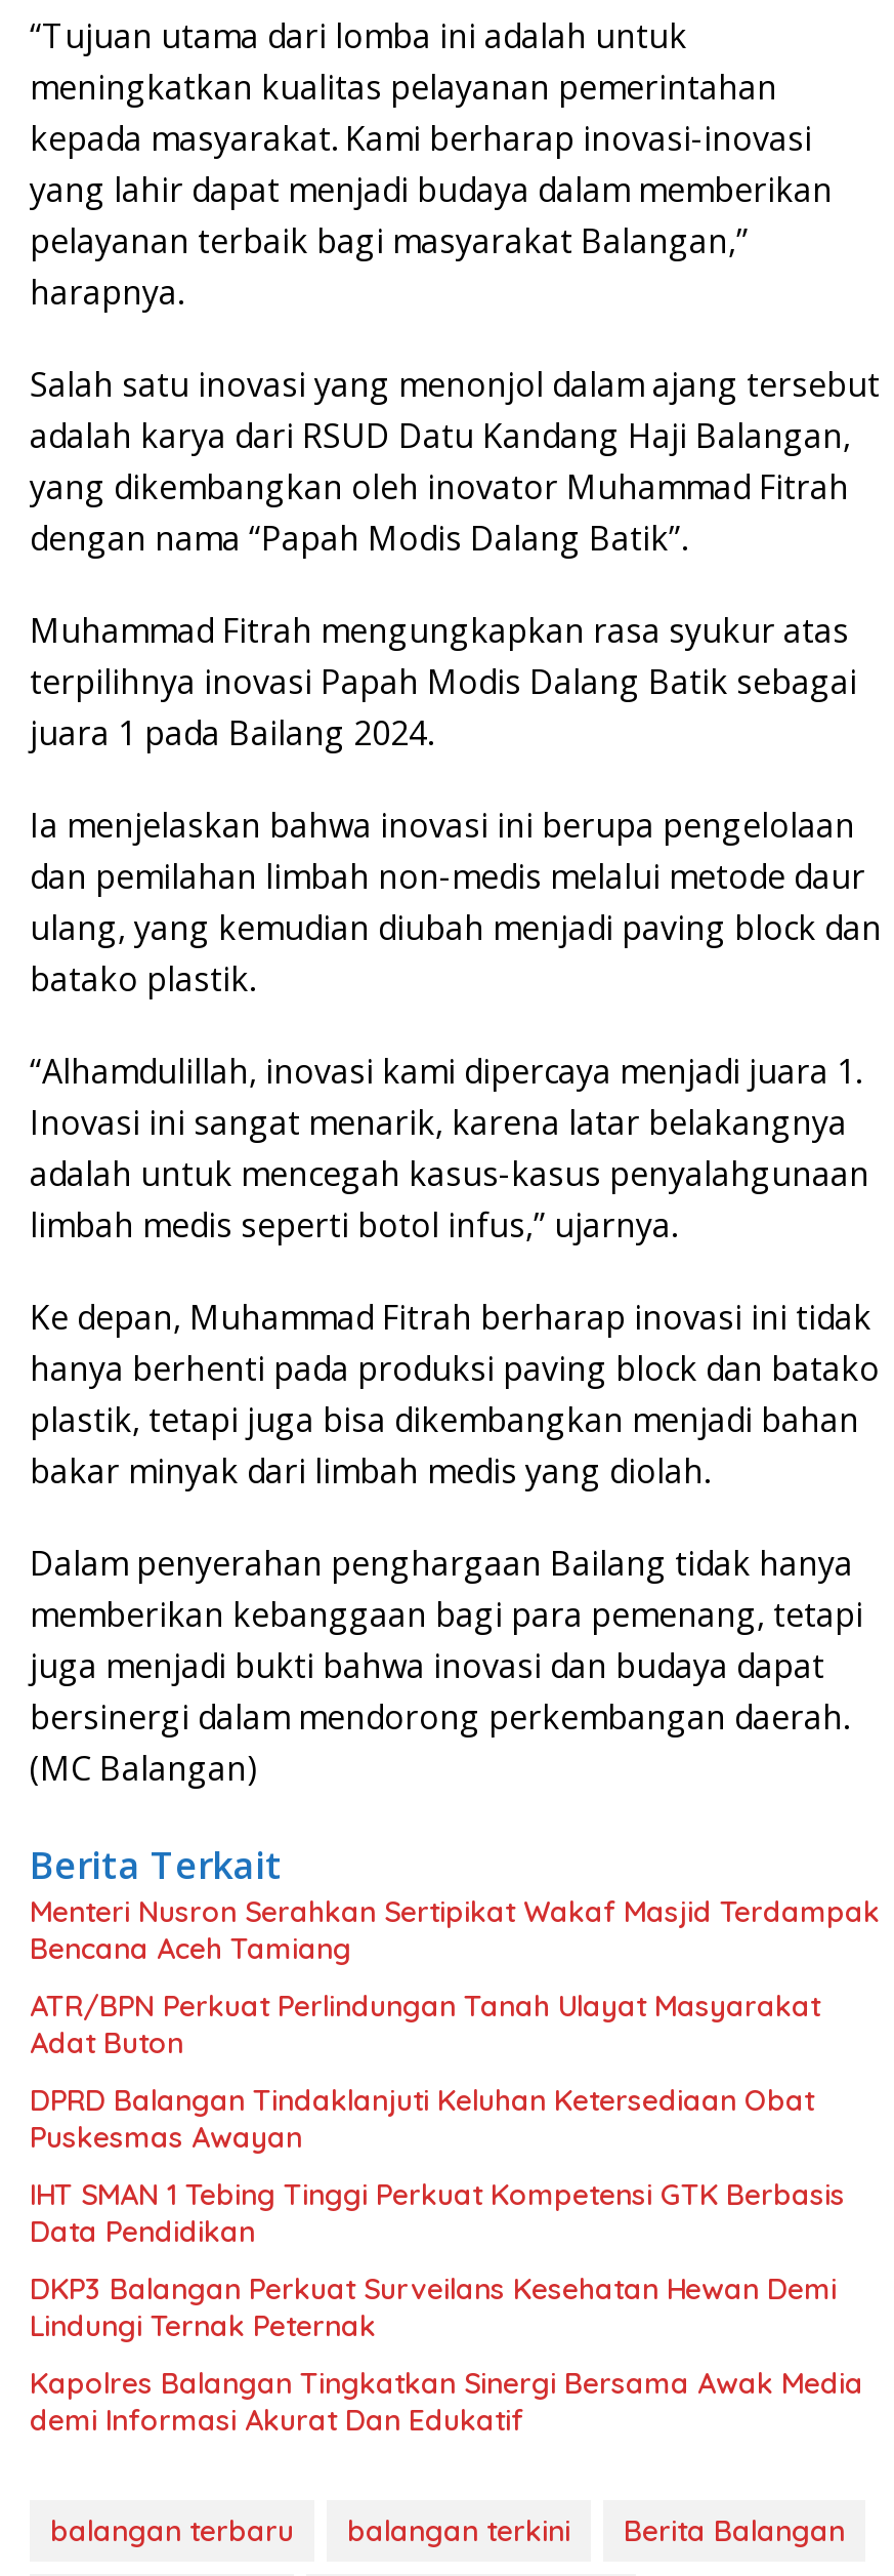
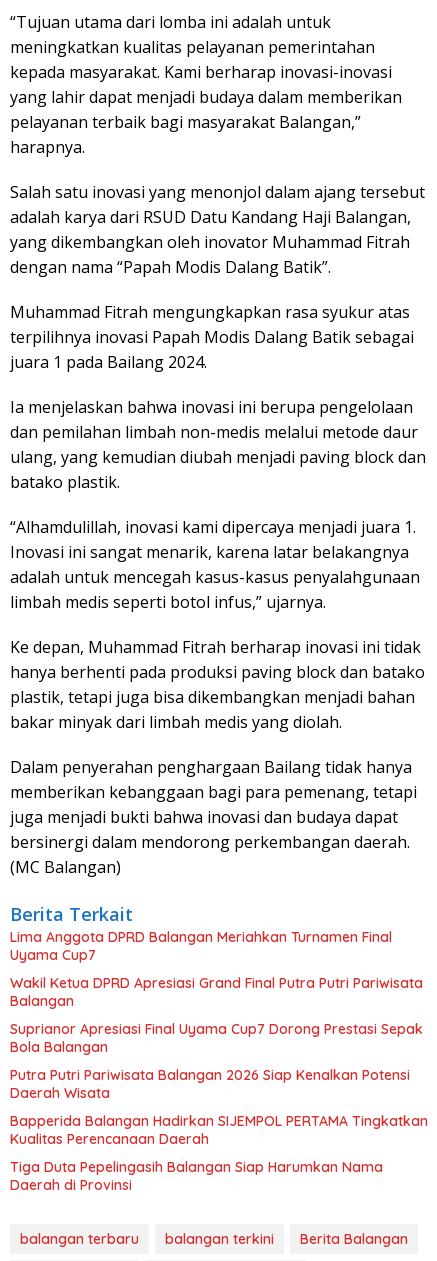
- Menteri Nusron Serahkan Sertipikat Wakaf Masjid Terdampak
- Bencana Aceh Tamiang
+ Lima Anggota DPRD Balangan Meriahkan Turnamen Final
+ Uyama Cup7

- ATR/BPN Perkuat Perlindungan Tanah Ulayat Masyarakat
- Adat Buton
+ Wakil Ketua DPRD Apresiasi Grand Final Putra Putri Pariwisata
+ Balangan

- DPRD Balangan Tindaklanjuti Keluhan Ketersediaan Obat
- Puskesmas Awayan
+ Suprianor Apresiasi Final Uyama Cup7 Dorong Prestasi Sepak
+ Bola Balangan

- IHT SMAN 1 Tebing Tinggi Perkuat Kompetensi GTK Berbasis
- Data Pendidikan
+ Putra Putri Pariwisata Balangan 2026 Siap Kenalkan Potensi
+ Daerah Wisata

- DKP3 Balangan Perkuat Surveilans Kesehatan Hewan Demi
- Lindungi Ternak Peternak
+ Bapperida Balangan Hadirkan SIJEMPOL PERTAMA Tingkatkan
+ Kualitas Perencanaan Daerah

- Kapolres Balangan Tingkatkan Sinergi Bersama Awak Media
- demi Informasi Akurat Dan Edukatif
+ Tiga Duta Pepelingasih Balangan Siap Harumkan Nama
+ Daerah di Provinsi
